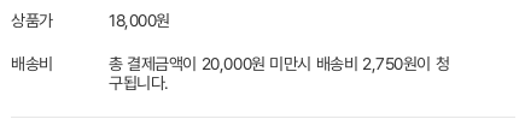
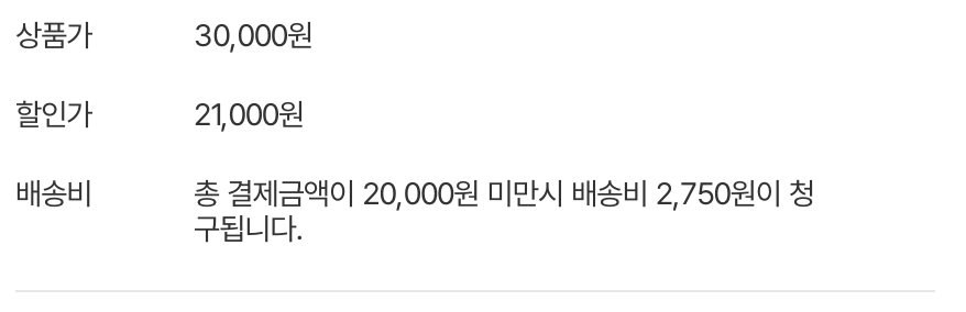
- 18,000원
+ 30,000원
+ 할인가
+ 21,000원
